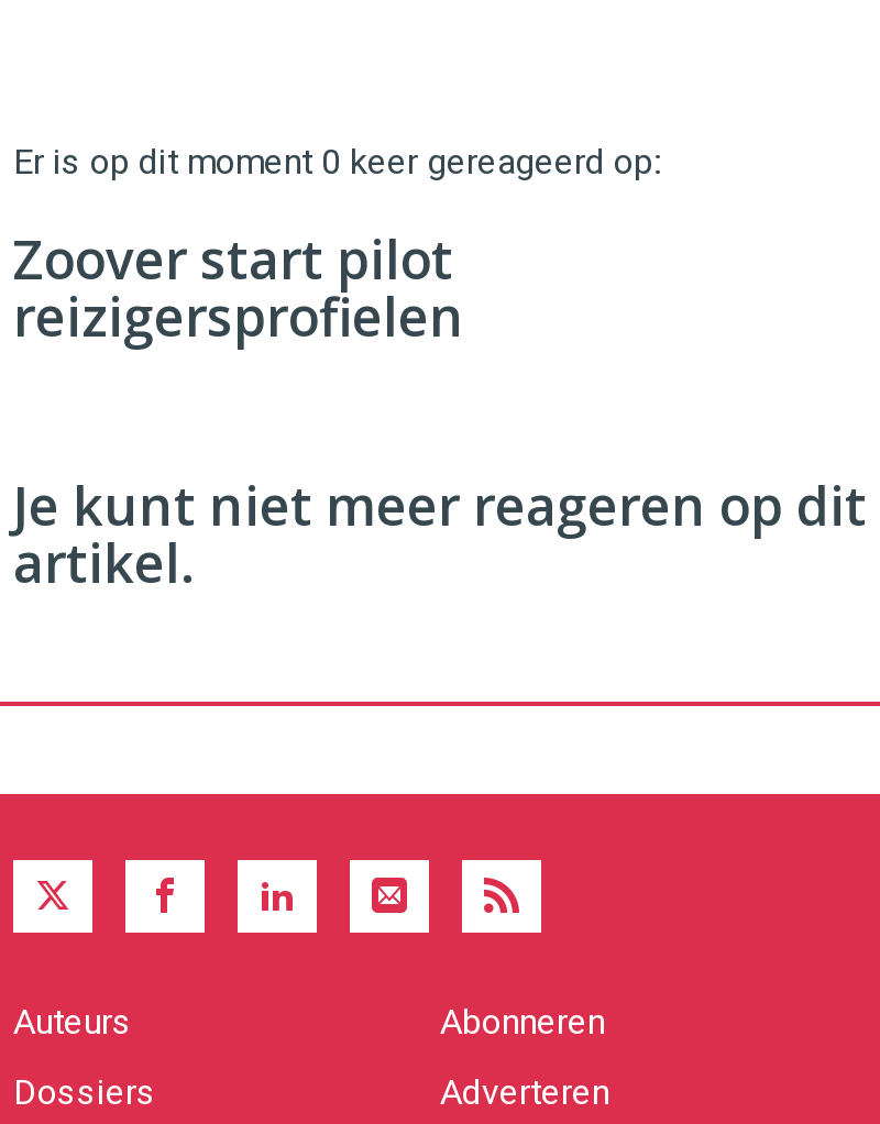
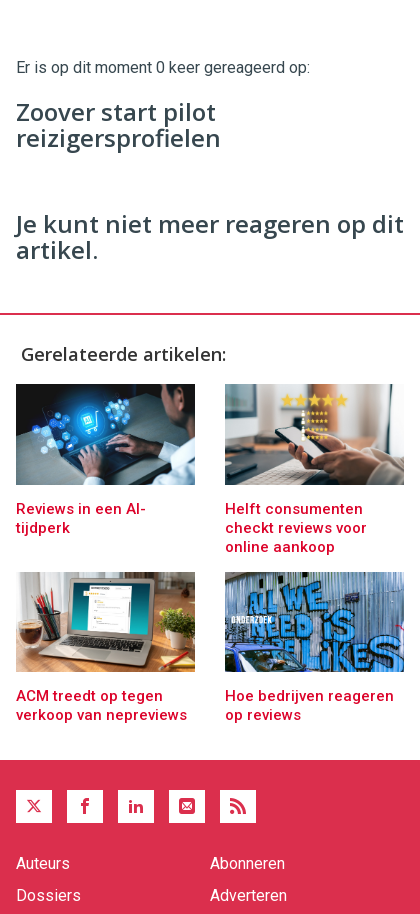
+ [image]
+ Reviews in een AI-
+ tijdperk

+ [image]
+ ACM treedt op tegen
+ verkoop van nepreviews

+ Gerelateerde artikelen:

+ [image]
+ Helft consumenten
+ checkt reviews voor
+ online aankoop

+ [image]
+ Hoe bedrijven reageren
+ op reviews
